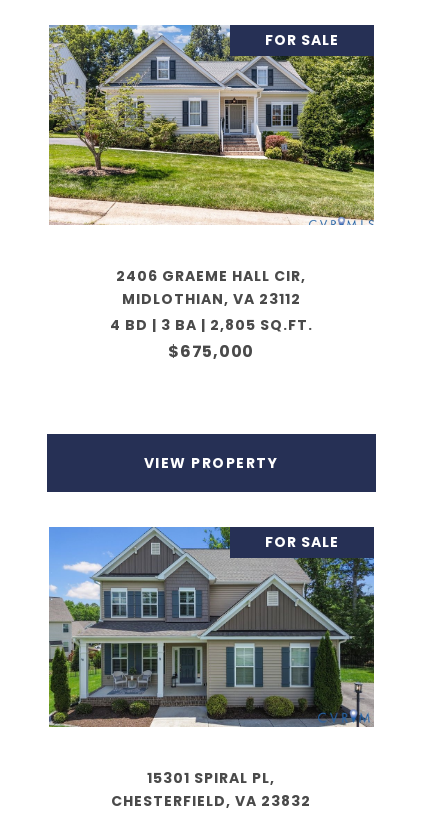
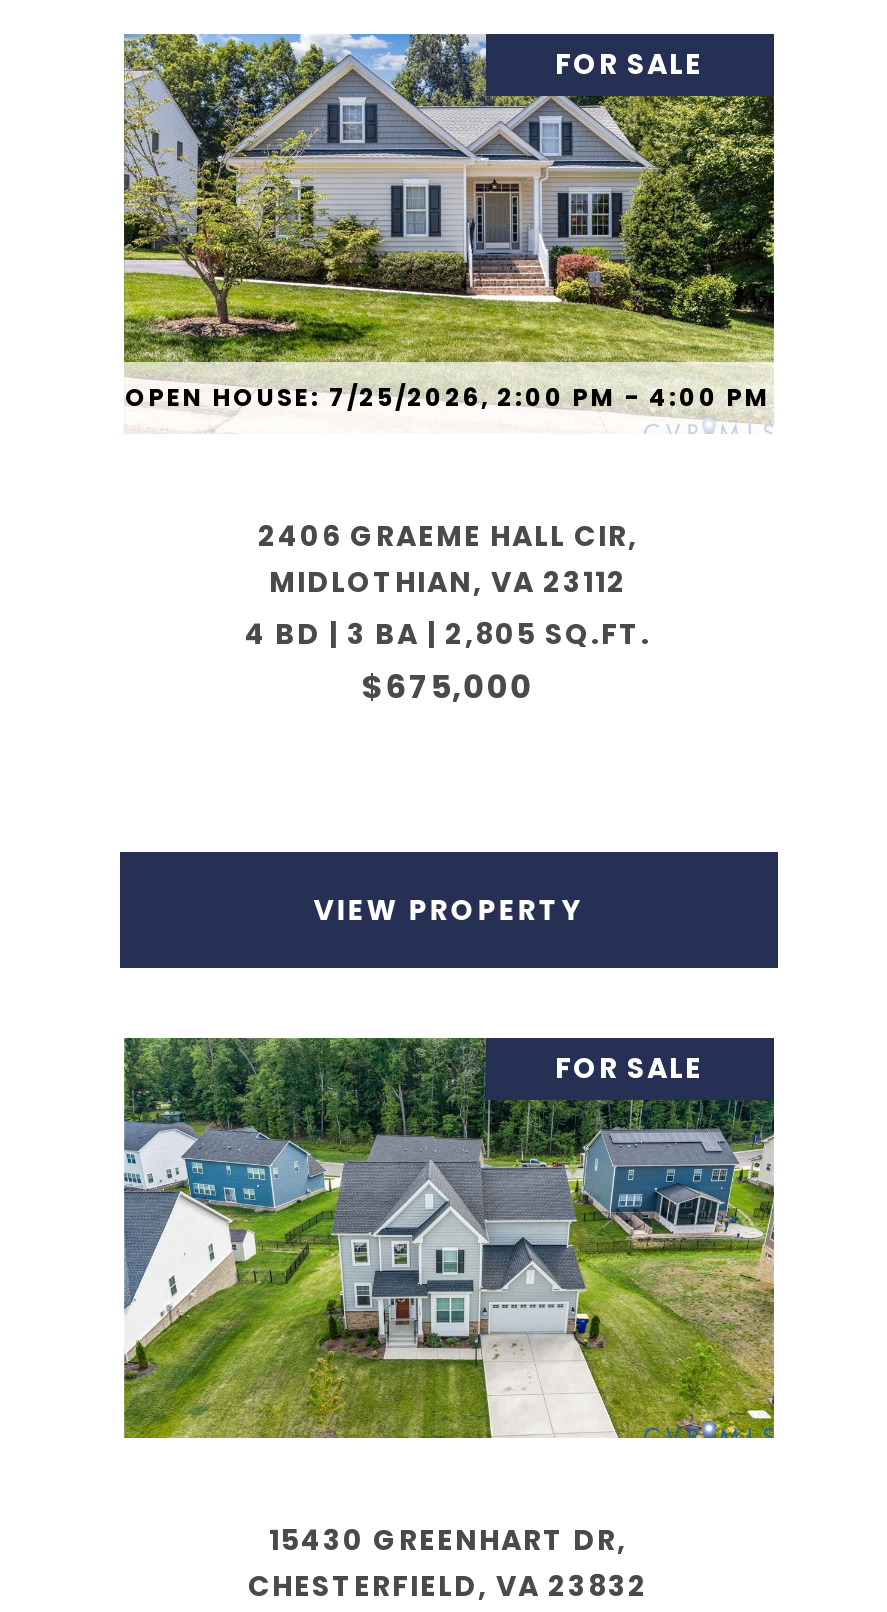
+ OPEN HOUSE: 7/25/2026, 2:00 PM - 4:00 PM

- [image]
- 15301 SPIRAL PL,
+ [image]
+ 15430 GREENHART DR,
